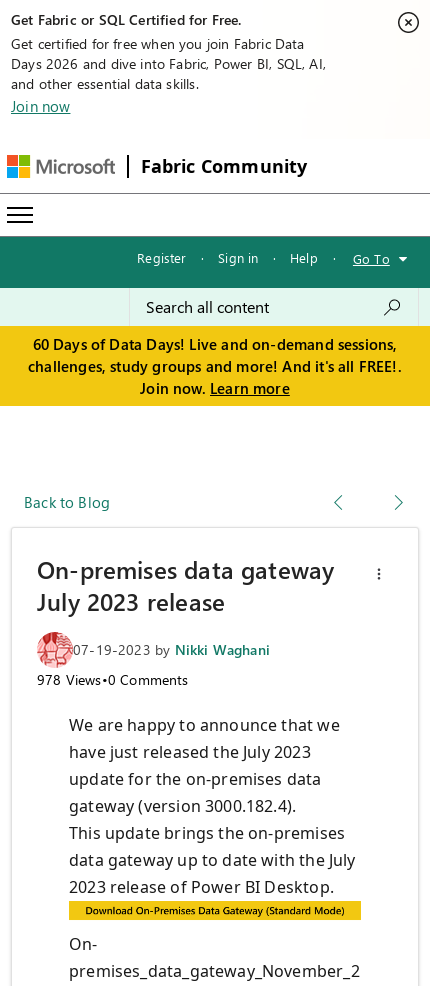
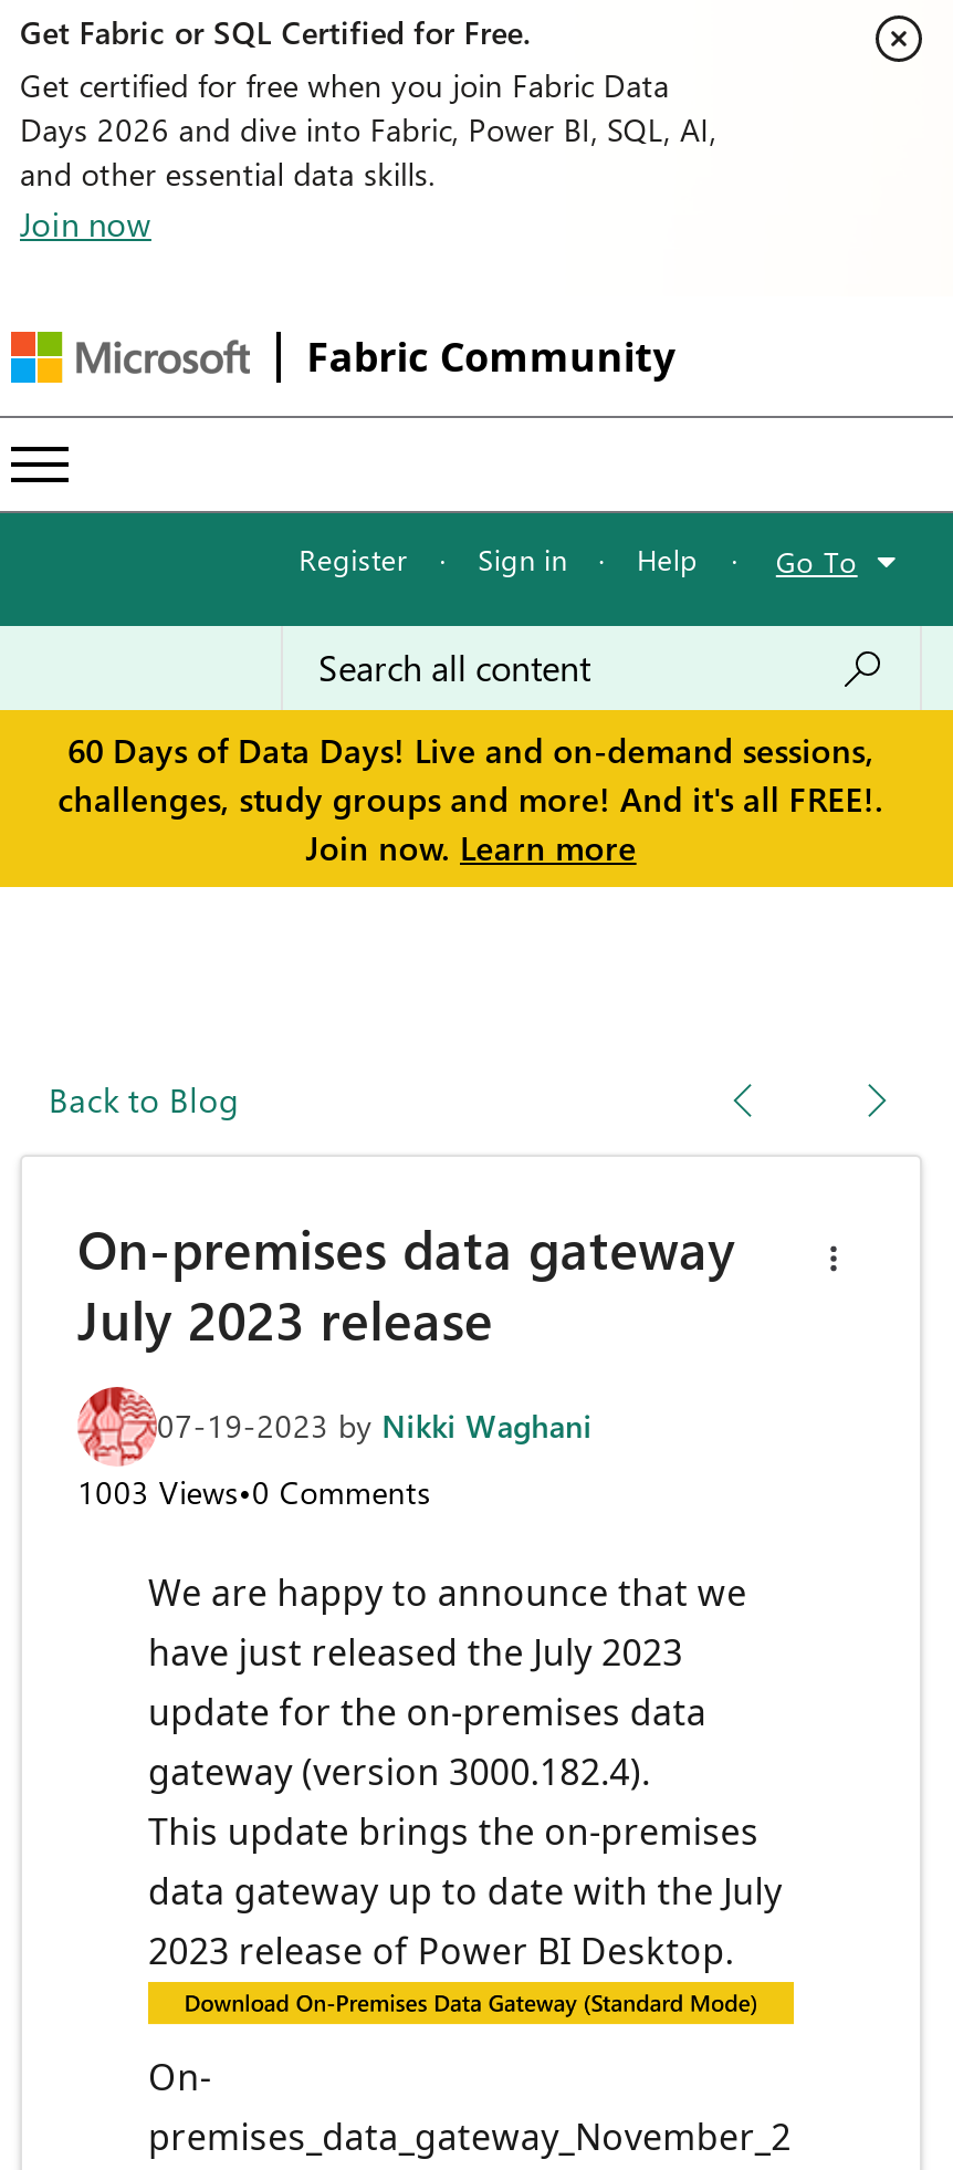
- 978 Views•0 Comments
+ 1003 Views•0 Comments
